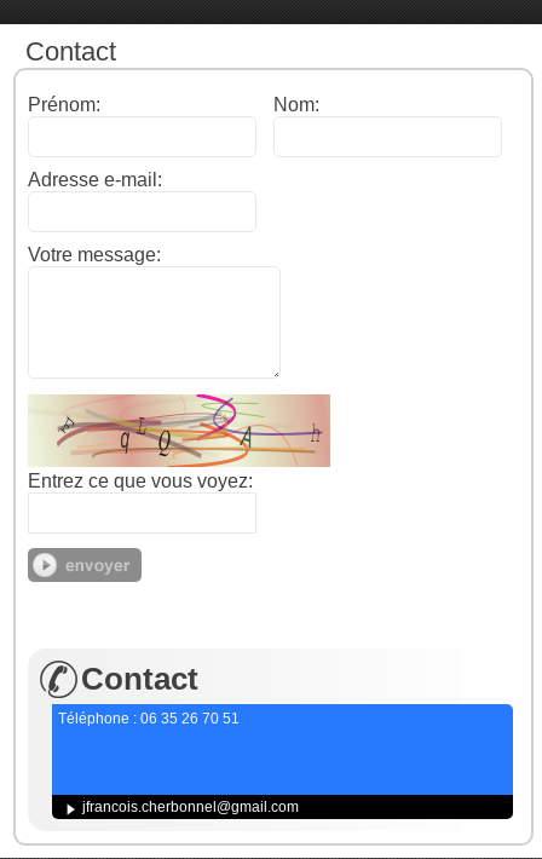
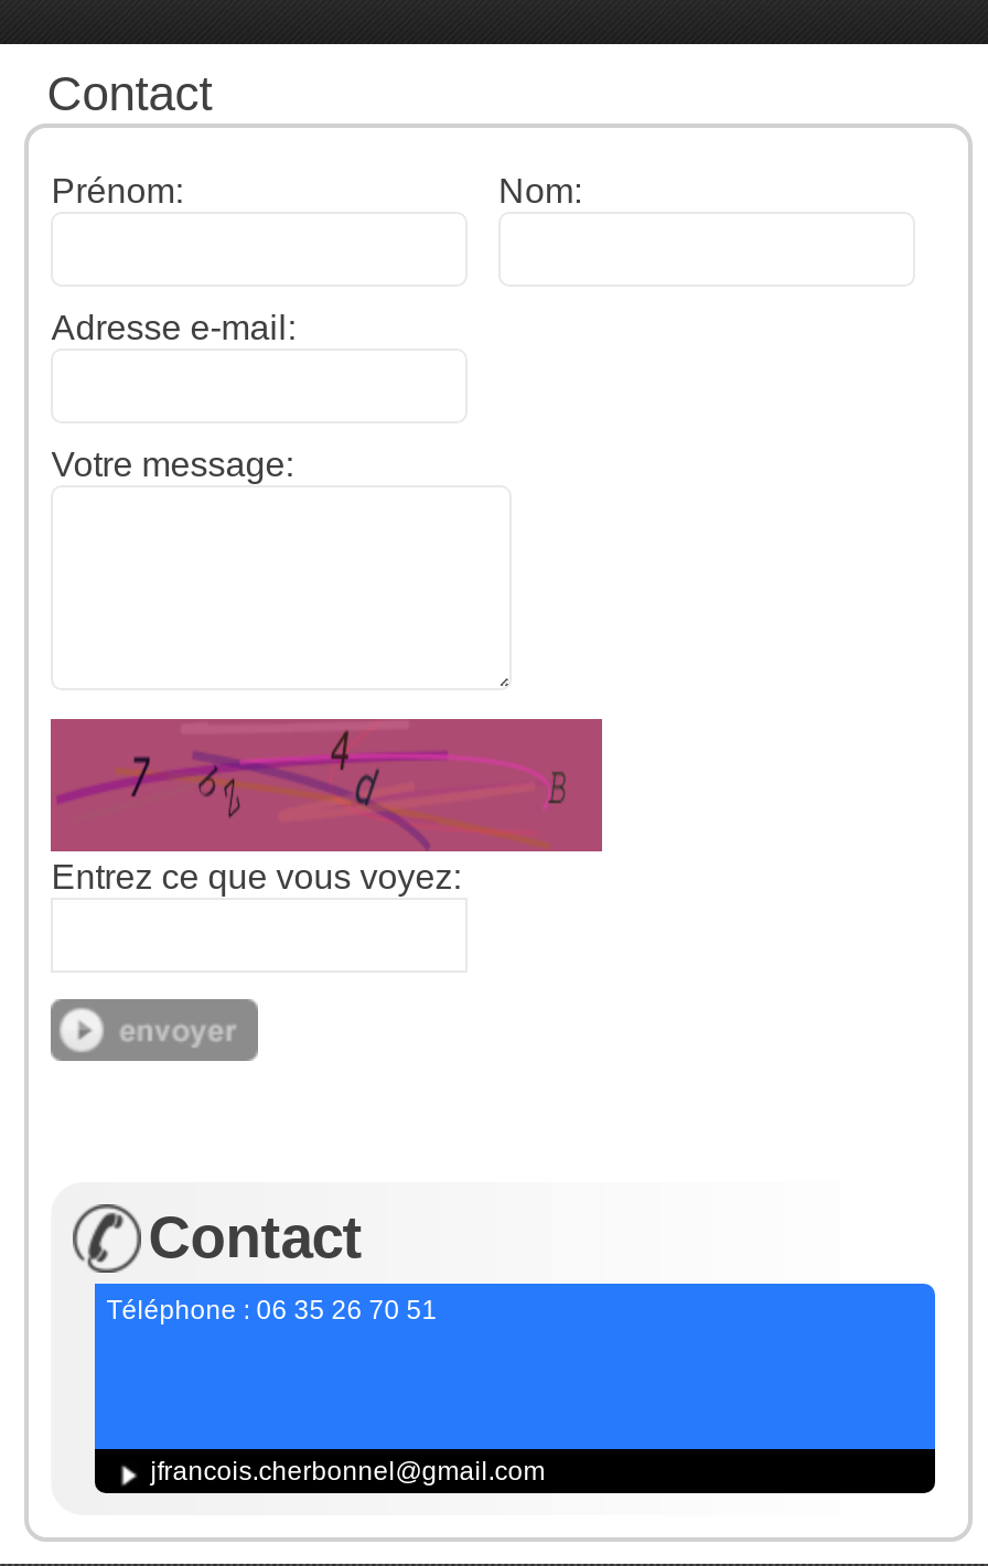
- [image]
+ [image]
